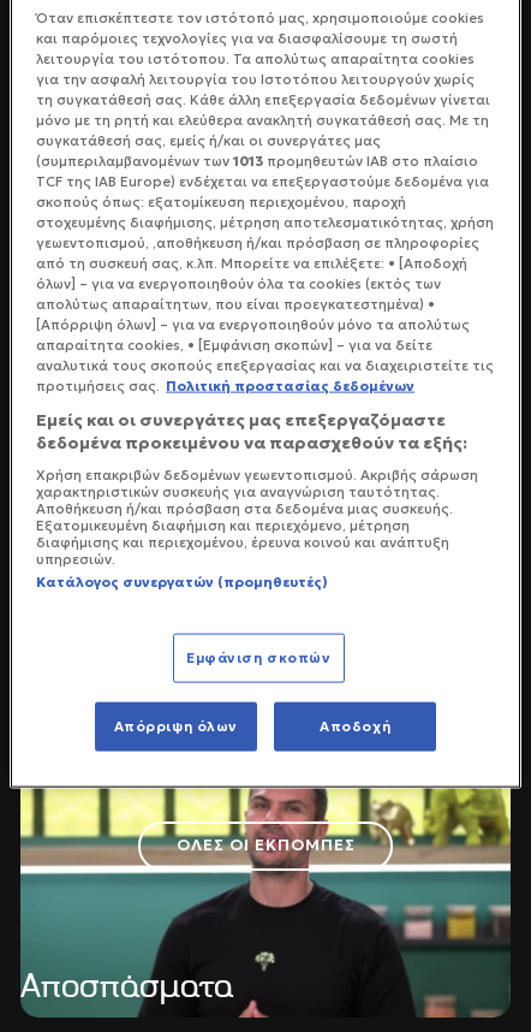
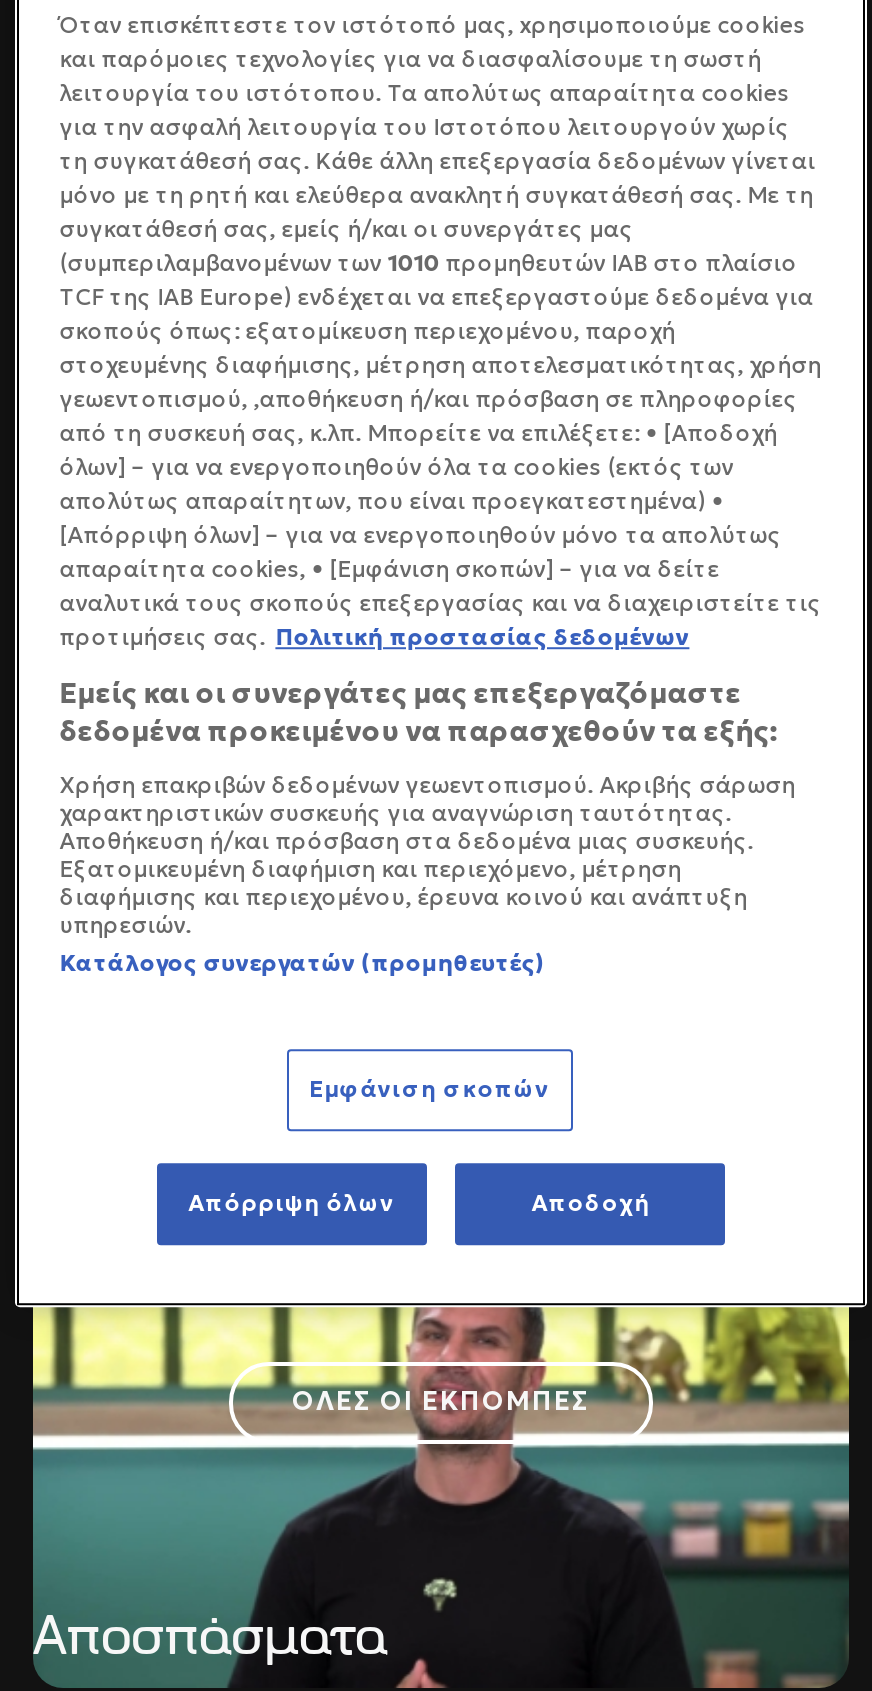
- (συμπεριλαμβανομένων των 1013 προμηθευτών IAB στο πλαίσιο
+ (συμπεριλαμβανομένων των 1010 προμηθευτών IAB στο πλαίσιο
